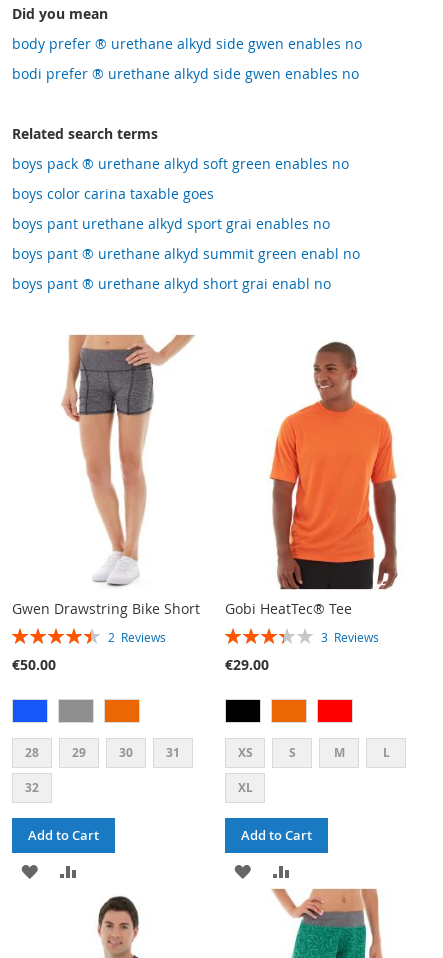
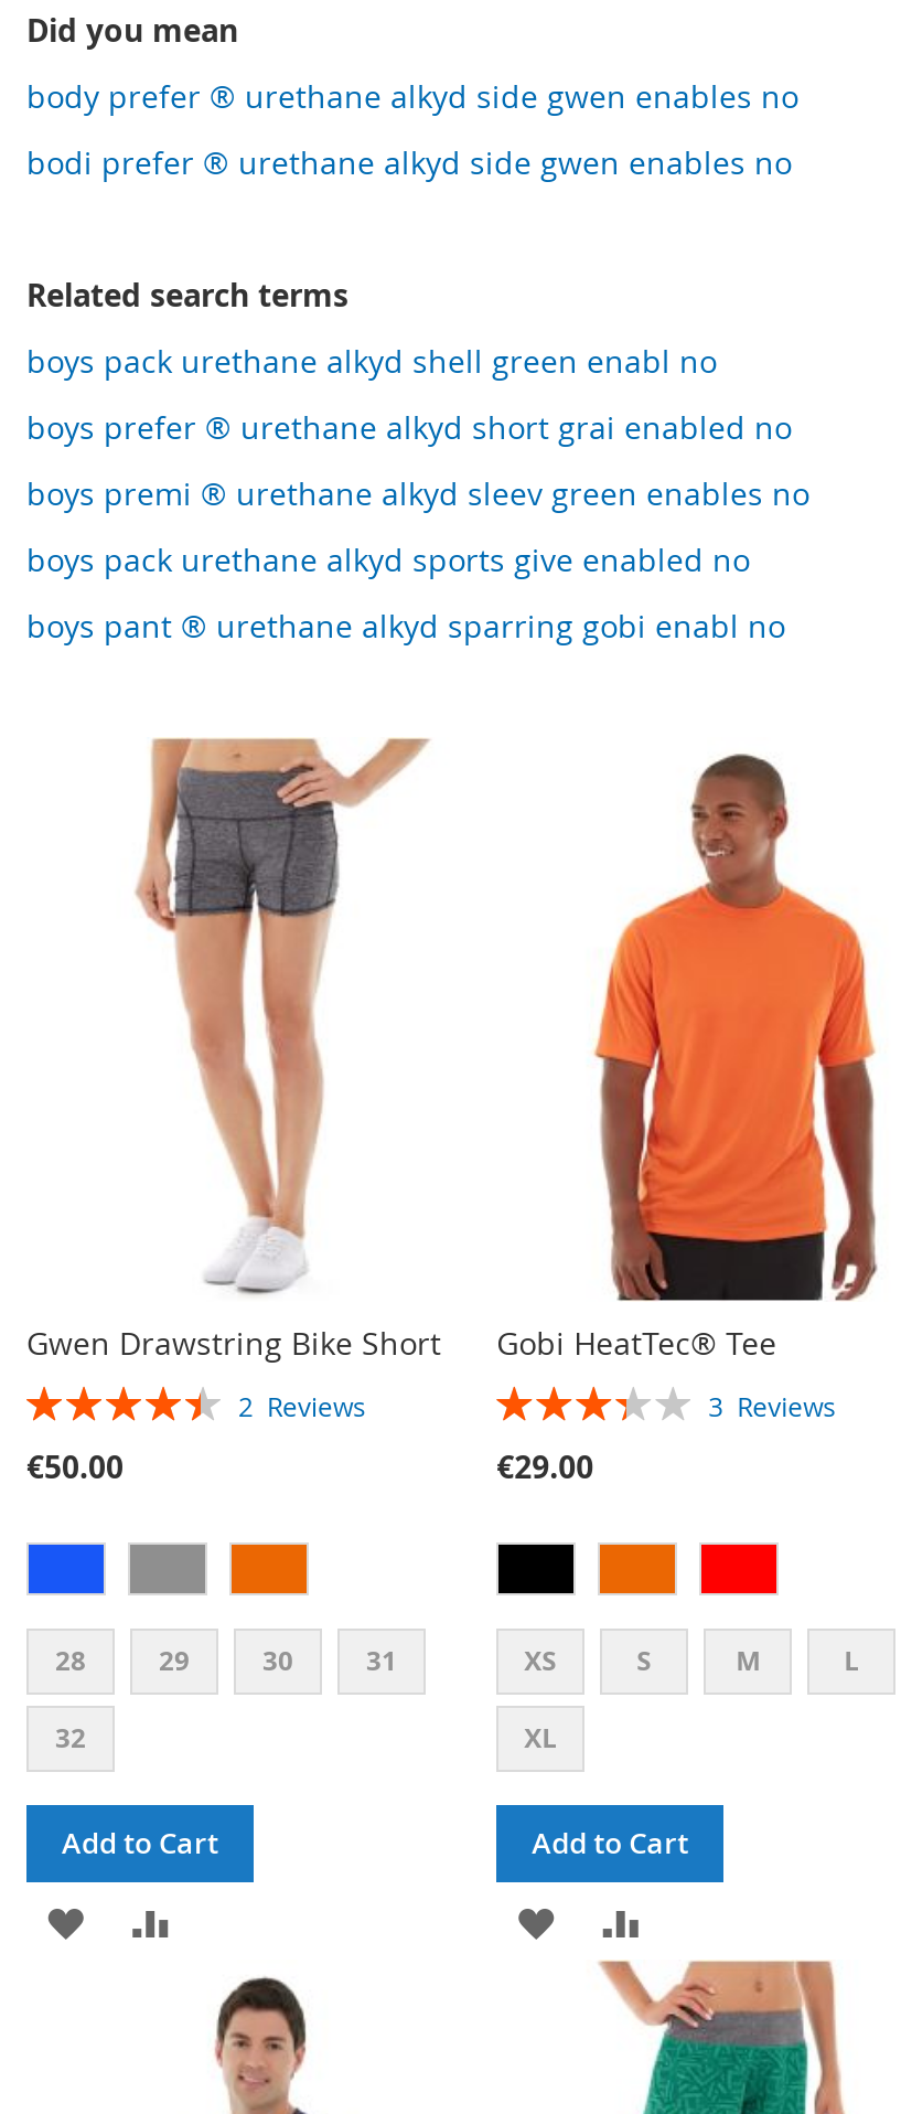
- boys pack ® urethane alkyd soft green enables no
+ boys pack urethane alkyd shell green enabl no

- boys color carina taxable goes
+ boys prefer ® urethane alkyd short grai enabled no

- boys pant urethane alkyd sport grai enables no
+ boys premi ® urethane alkyd sleev green enables no

- boys pant ® urethane alkyd summit green enabl no
+ boys pack urethane alkyd sports give enabled no

- boys pant ® urethane alkyd short grai enabl no
+ boys pant ® urethane alkyd sparring gobi enabl no
